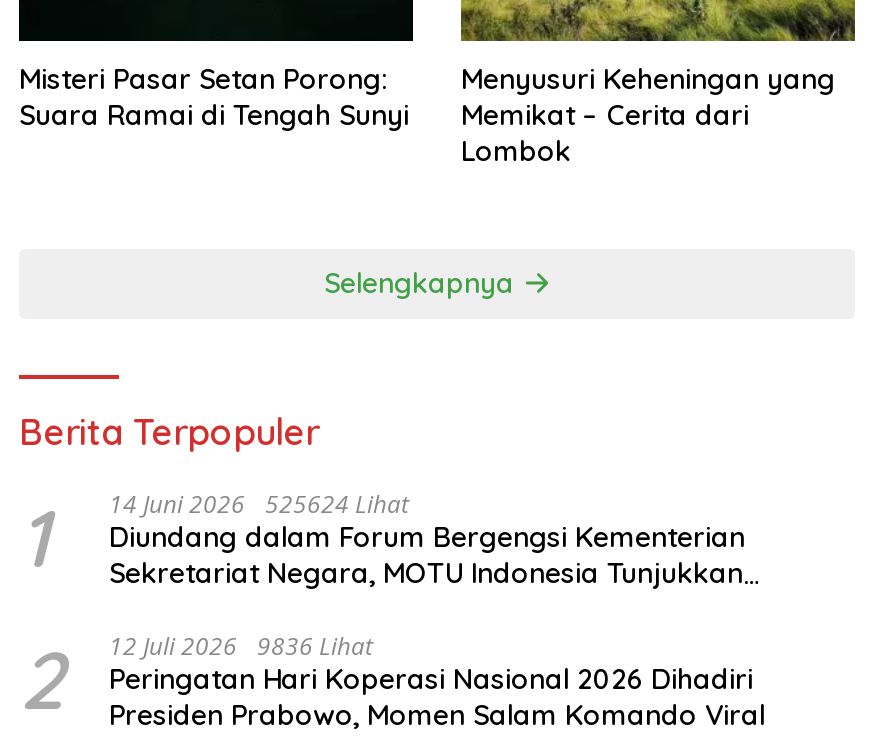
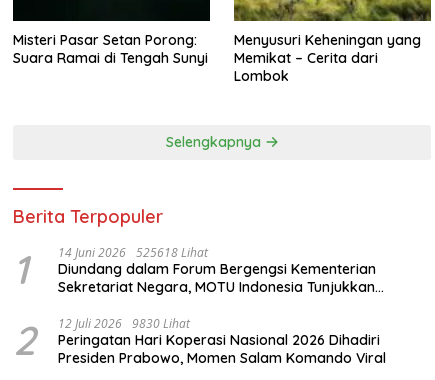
- 1 14 Juni 2026 525624 Lihat Diundang dalam Forum Bergengsi Kementerian Sekretariat Negara, MOTU Indonesia Tunjukkan
+ 1 14 Juni 2026 525618 Lihat Diundang dalam Forum Bergengsi Kementerian Sekretariat Negara, MOTU Indonesia Tunjukkan

- 2 12 Juli 2026 9836 Lihat Peringatan Hari Koperasi Nasional 2026 Dihadiri Presiden Prabowo, Momen Salam Komando Viral
+ 2 12 Juli 2026 9830 Lihat Peringatan Hari Koperasi Nasional 2026 Dihadiri Presiden Prabowo, Momen Salam Komando Viral
